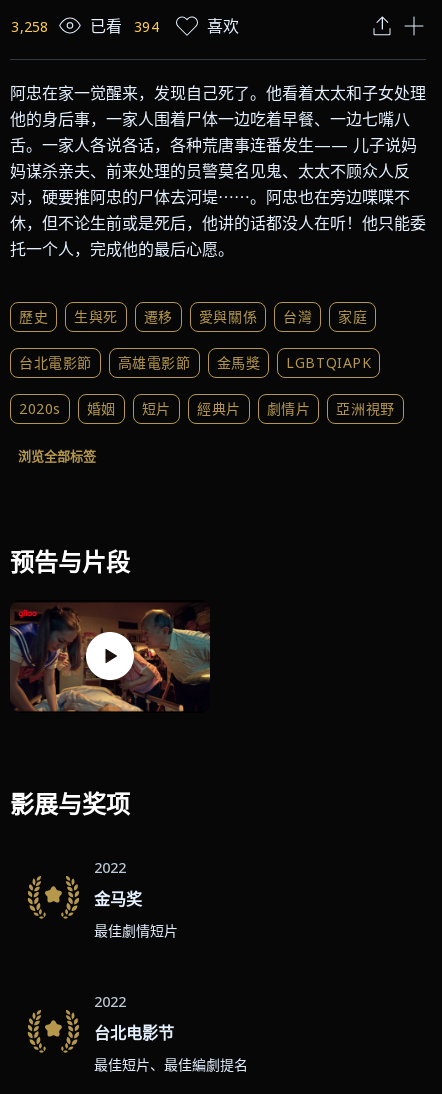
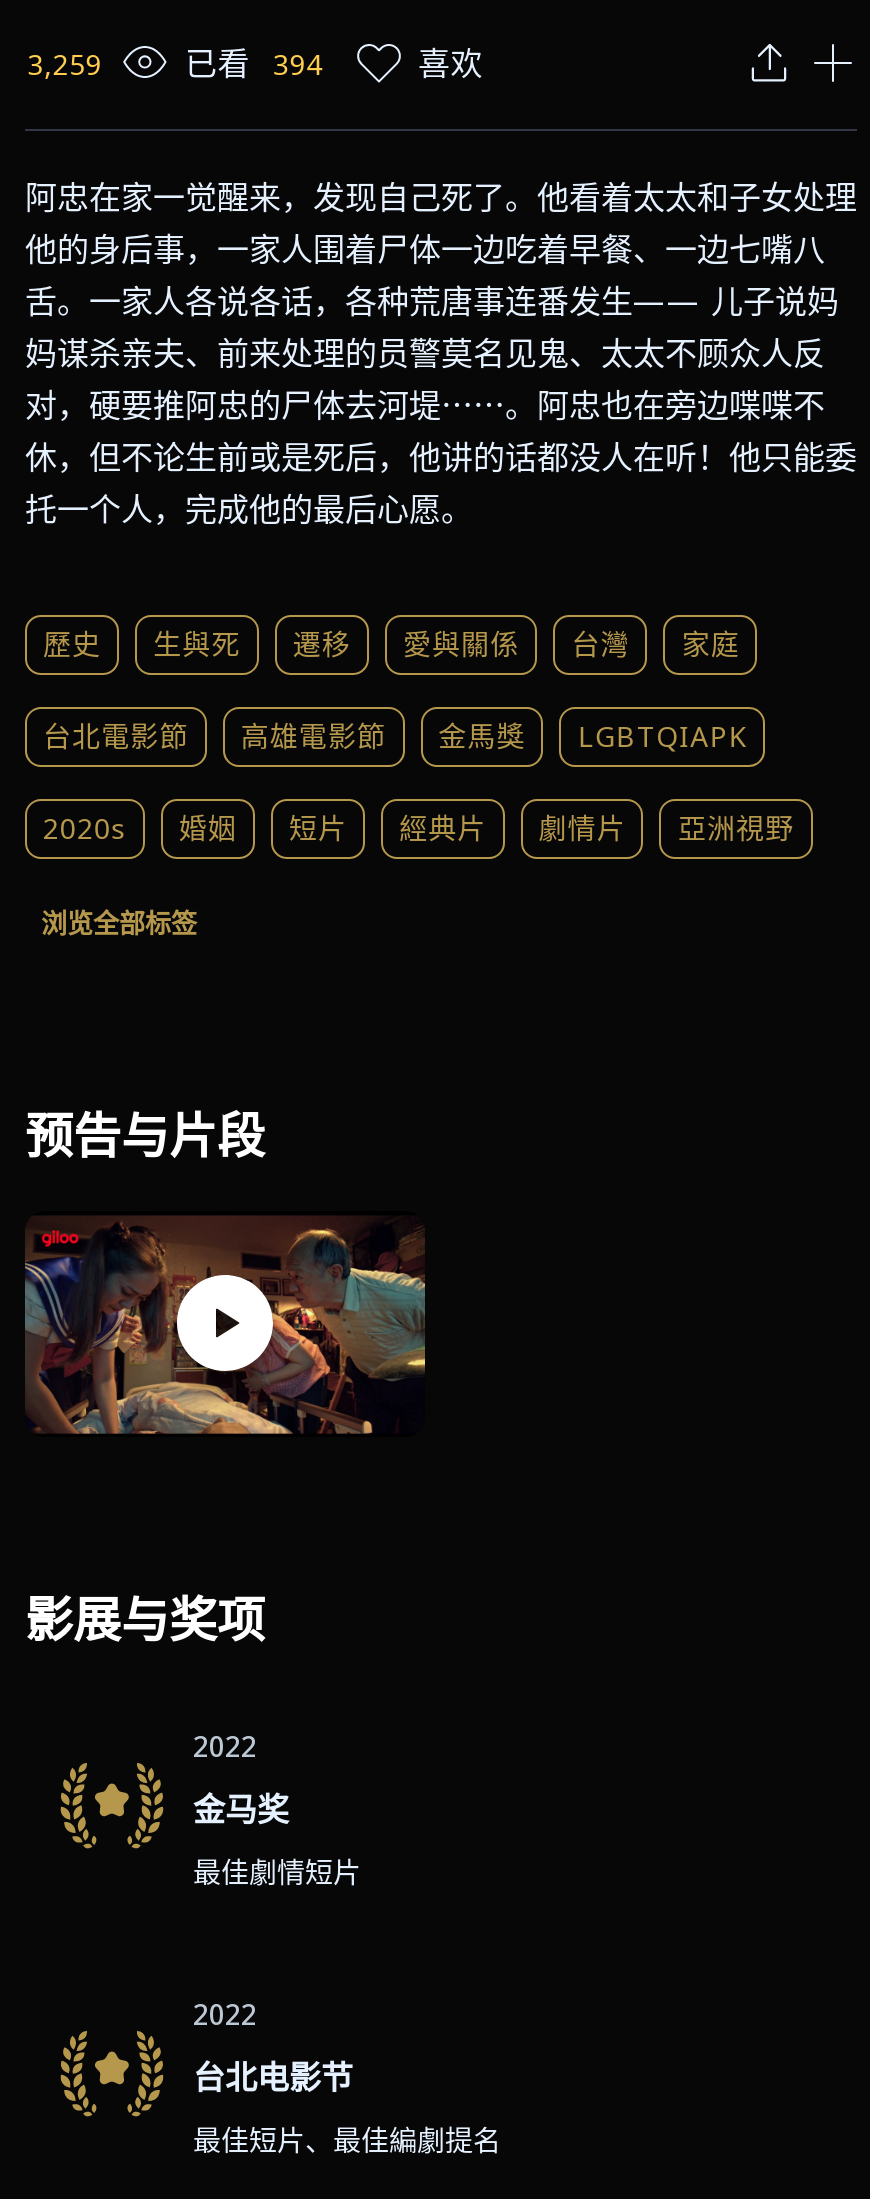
- 3,258
+ 3,259
